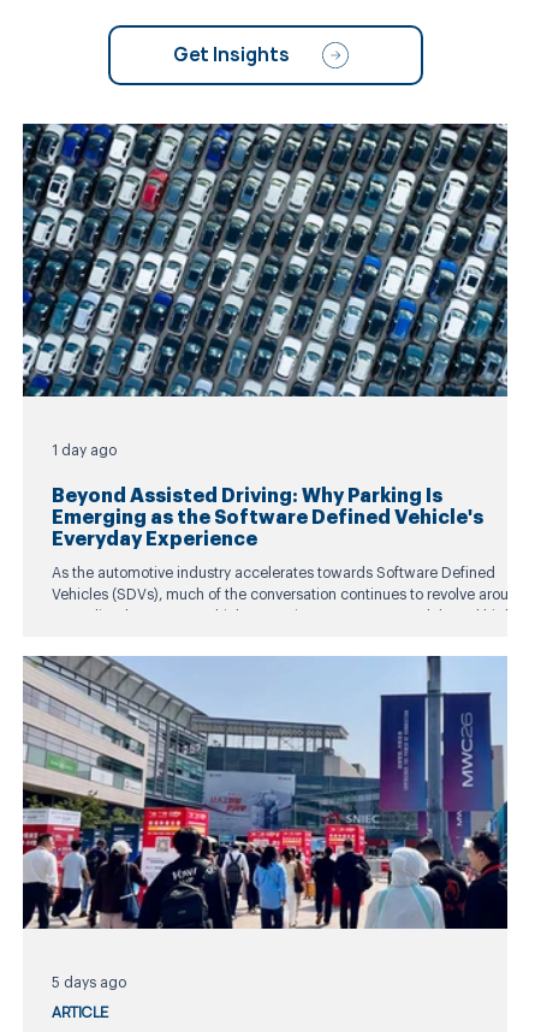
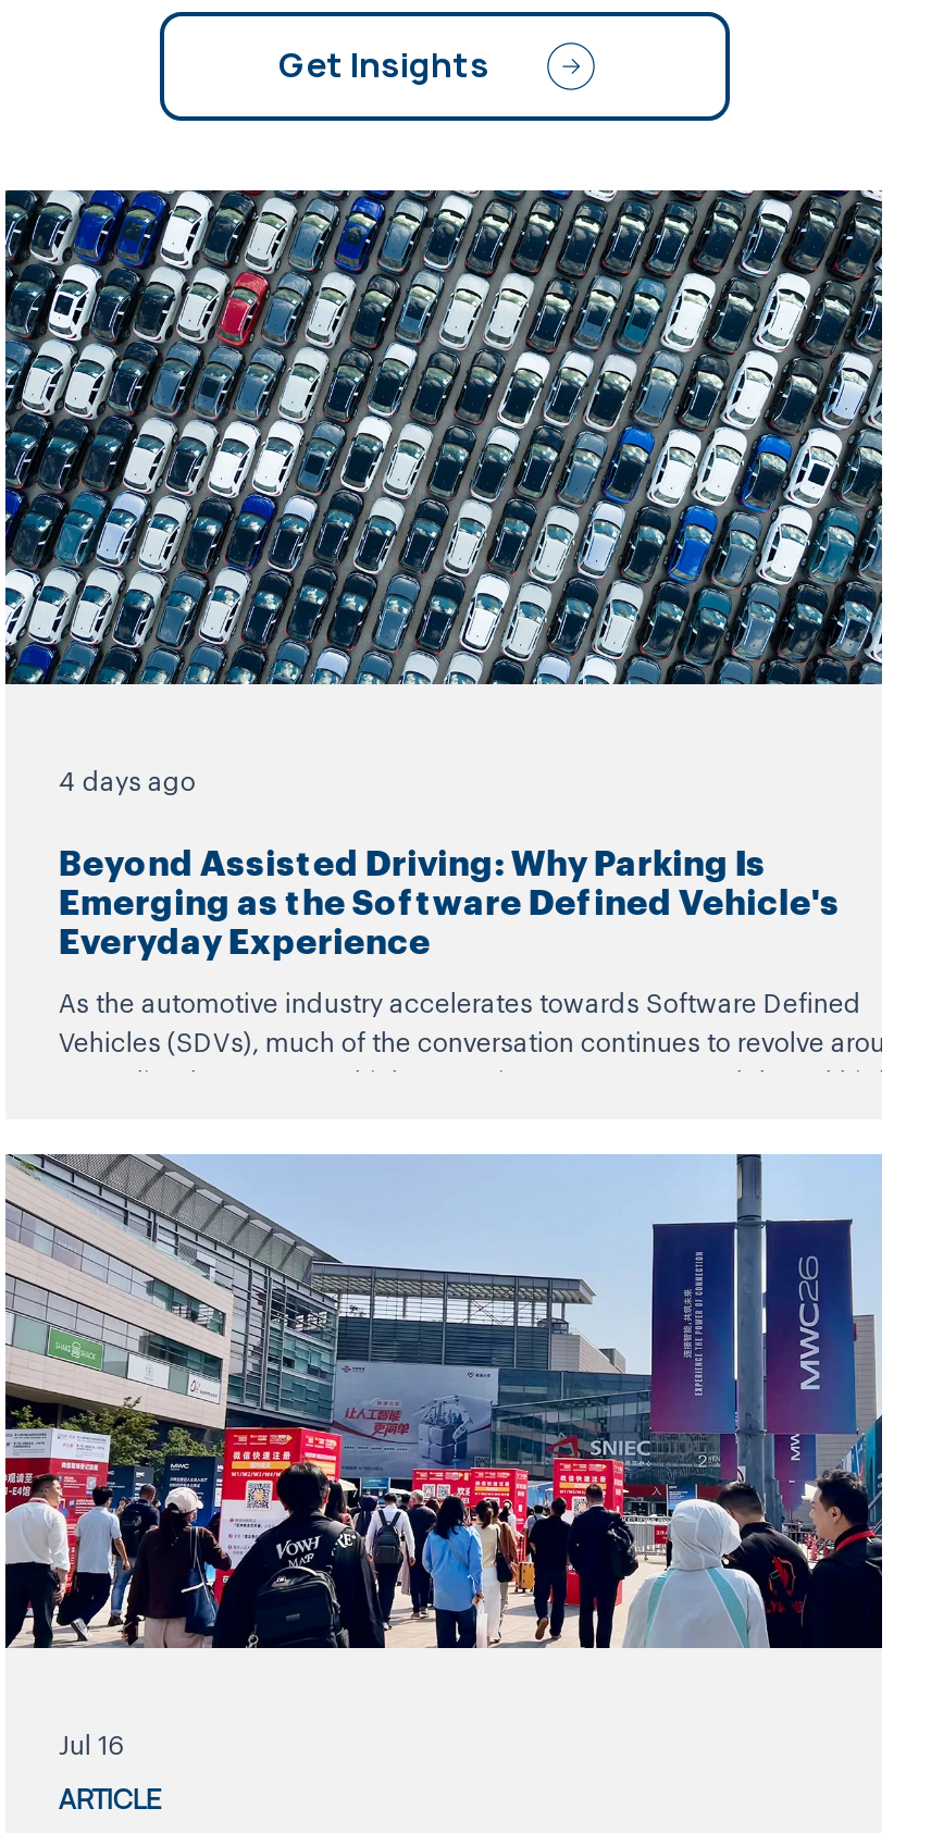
- 1 day ago
+ 4 days ago

- 5 days ago
+ Jul 16
